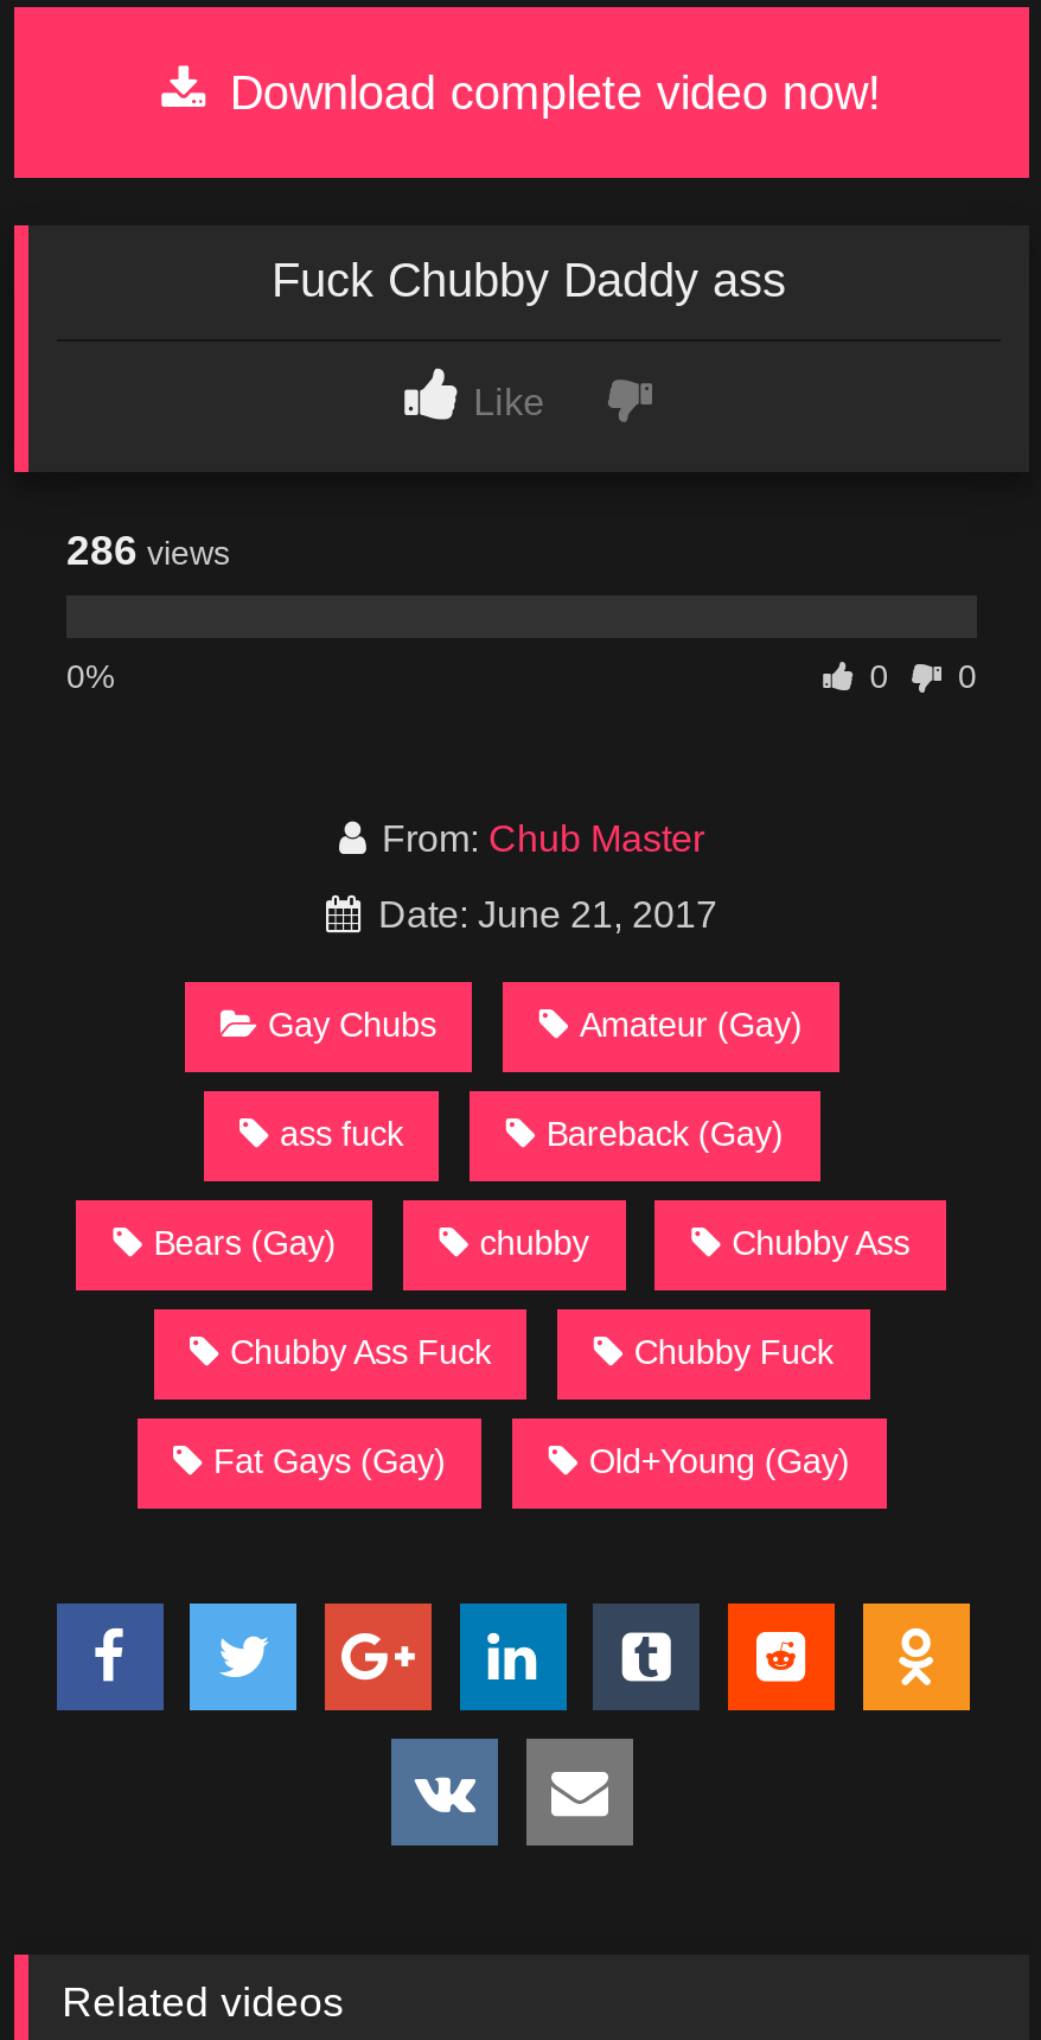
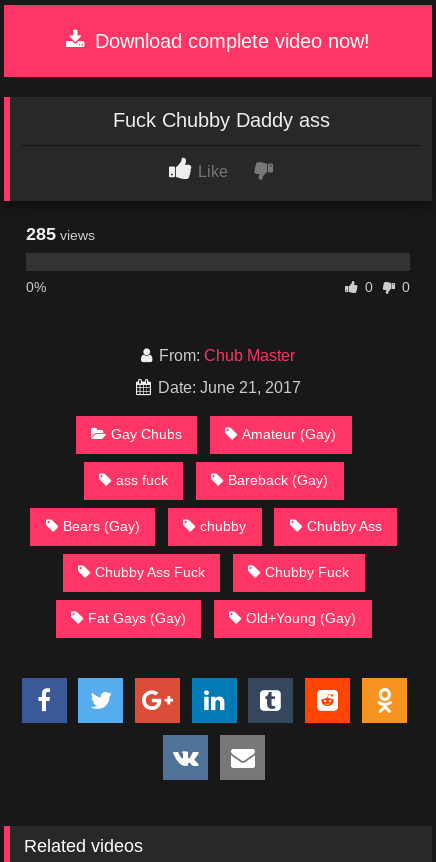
- 286 views
+ 285 views
